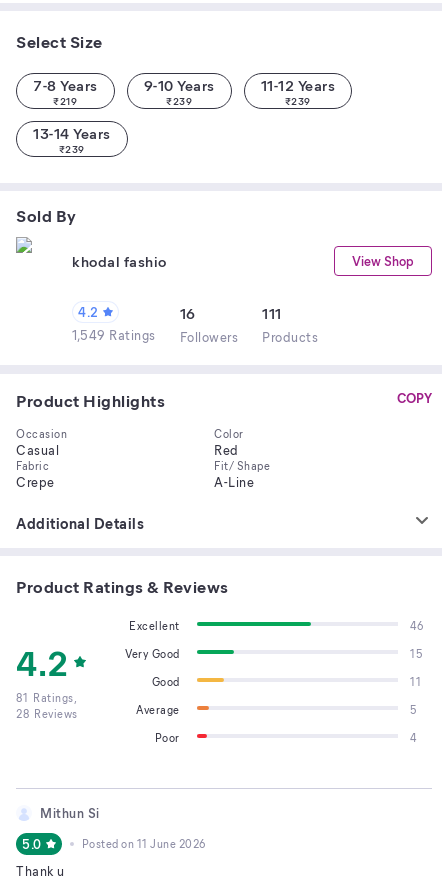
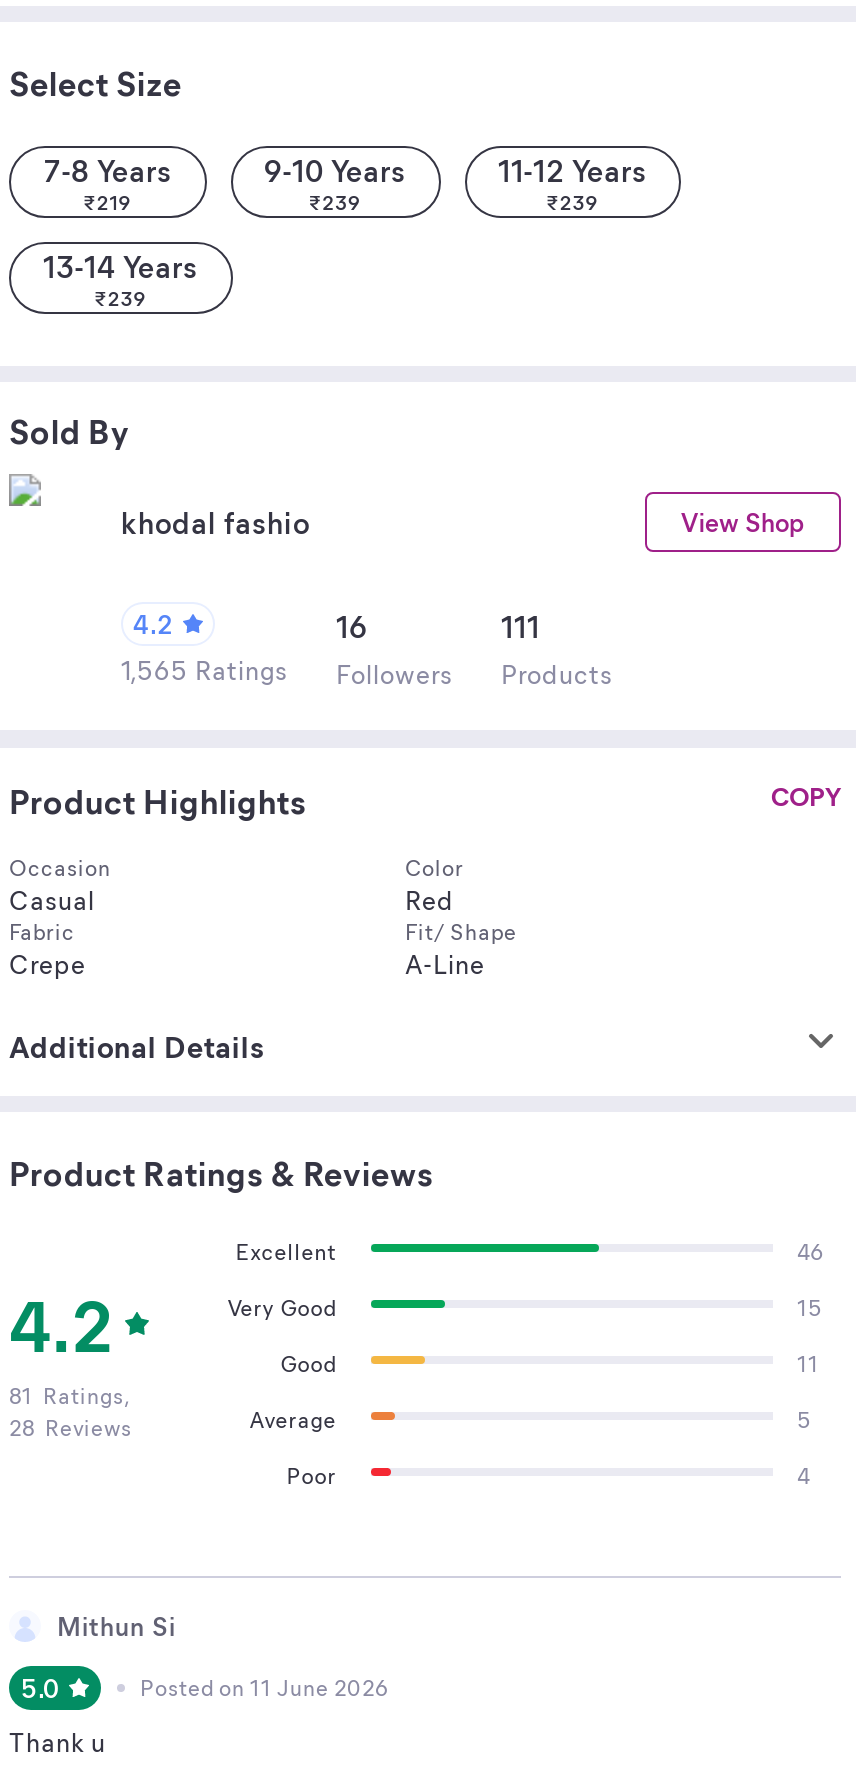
- 1,549 Ratings Followers Products
+ 1,565 Ratings Followers Products
